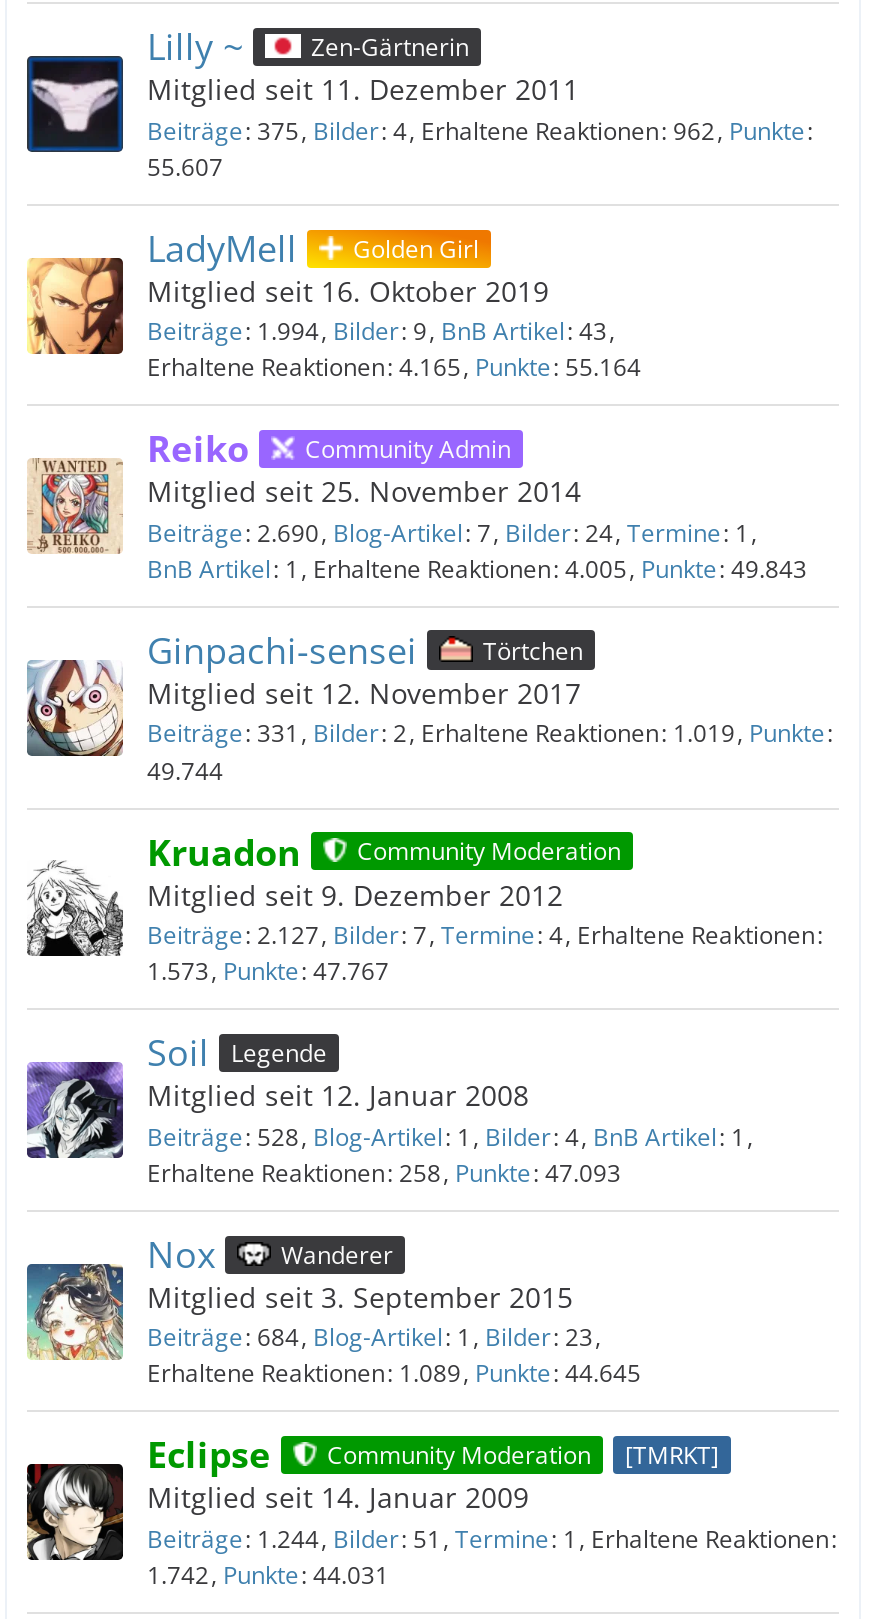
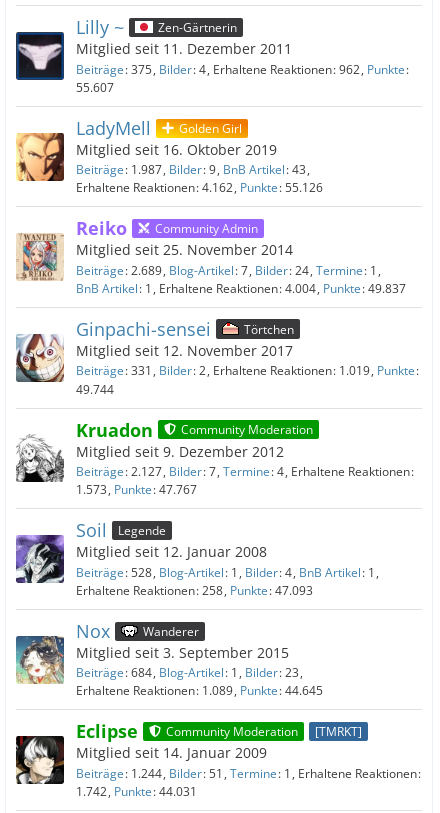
- Beiträge 1.994 Bilder 9 BnB Artikel 43
+ Beiträge 1.987 Bilder 9 BnB Artikel 43

- Erhaltene Reaktionen 4.165 Punkte 55.164
+ Erhaltene Reaktionen 4.162 Punkte 55.126

- Beiträge 2.690 Blog-Artikel 7 Bilder 24 Termine 1
+ Beiträge 2.689 Blog-Artikel 7 Bilder 24 Termine 1

- BnB Artikel 1 Erhaltene Reaktionen 4.005 Punkte 49.843
+ BnB Artikel 1 Erhaltene Reaktionen 4.004 Punkte 49.837
